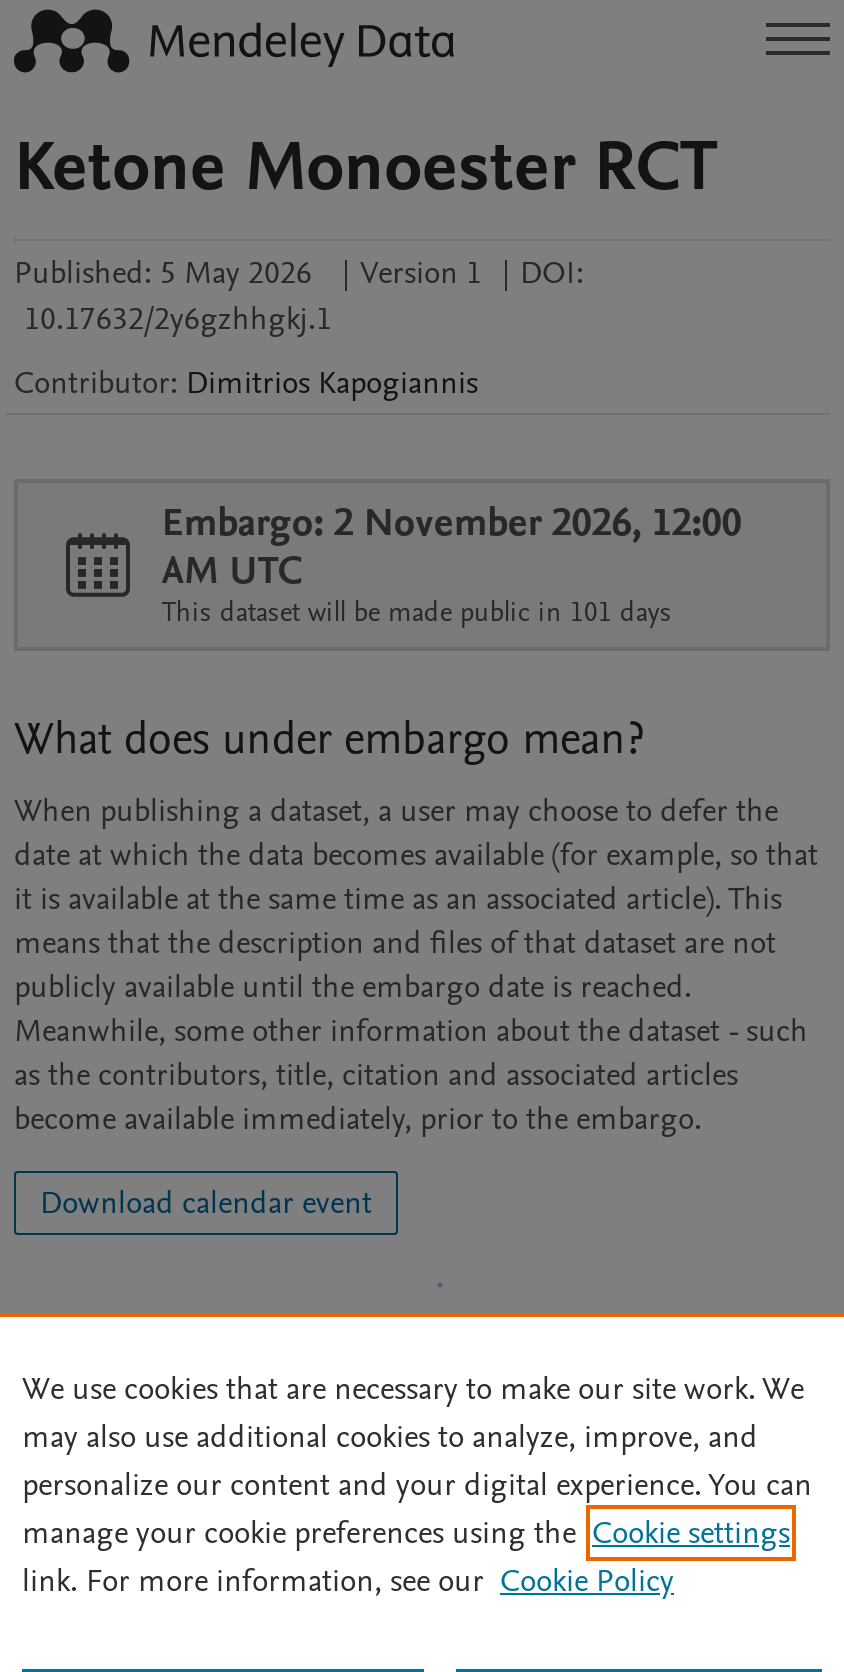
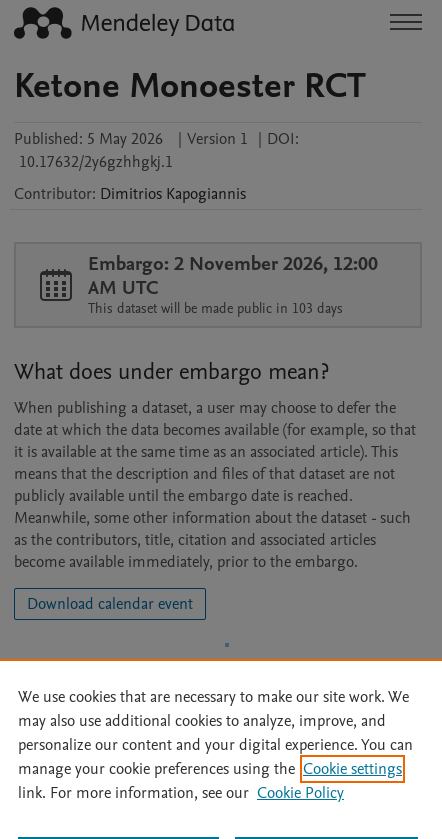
- This dataset will be made public in 101 days
+ This dataset will be made public in 103 days
